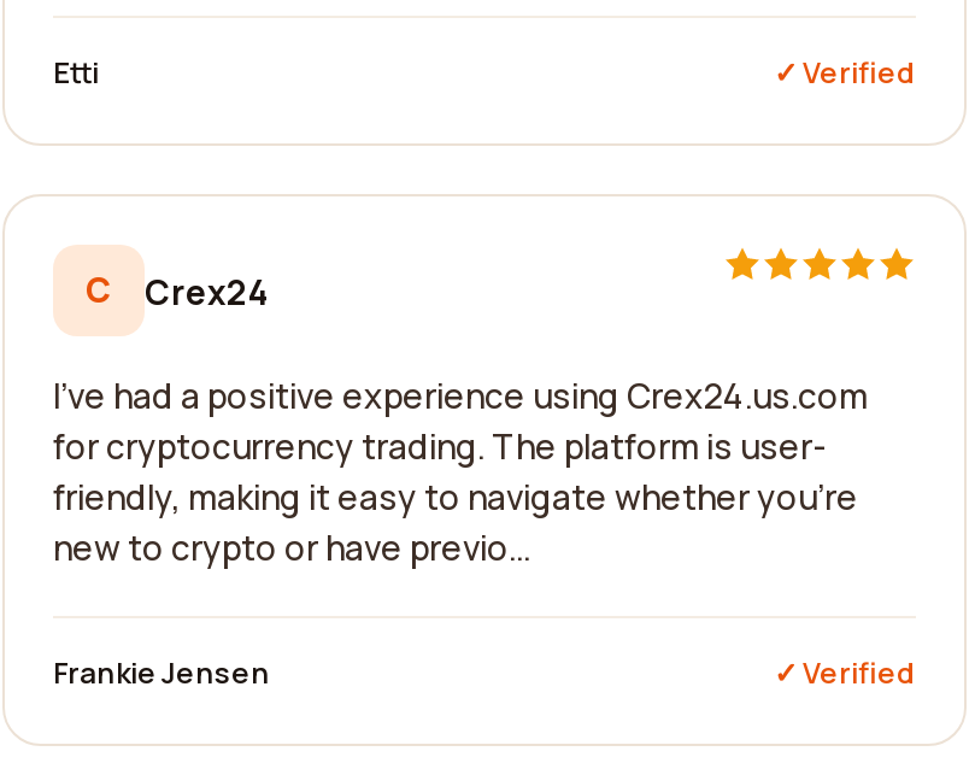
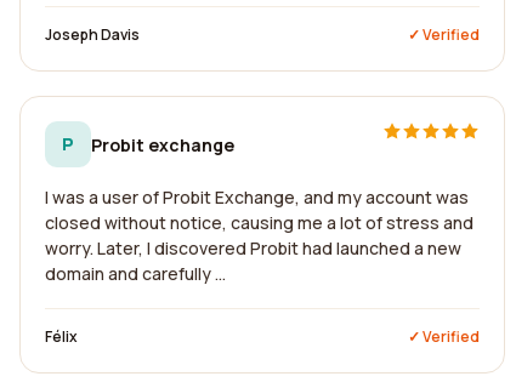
- Etti
+ Joseph Davis

- C
- Crex24
+ P
+ Probit exchange

- I've had a positive experience using Crex24.us.com
- for cryptocurrency trading. The platform is user-
- friendly, making it easy to navigate whether you're
- new to crypto or have previo...
+ I was a user of Probit Exchange, and my account was
+ closed without notice, causing me a lot of stress and
+ worry. Later, I discovered Probit had launched a new
+ domain and carefully ...

- Frankie Jensen
+ Félix
